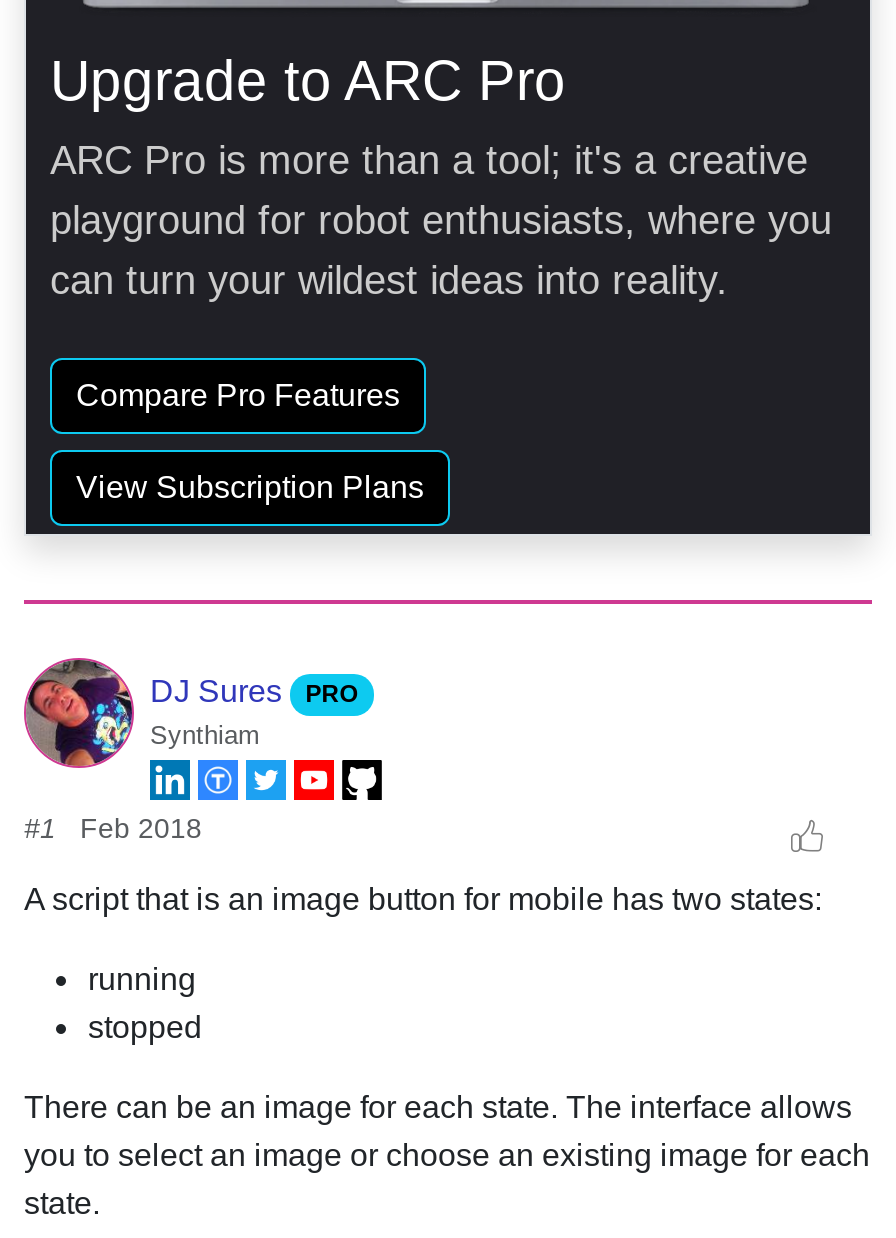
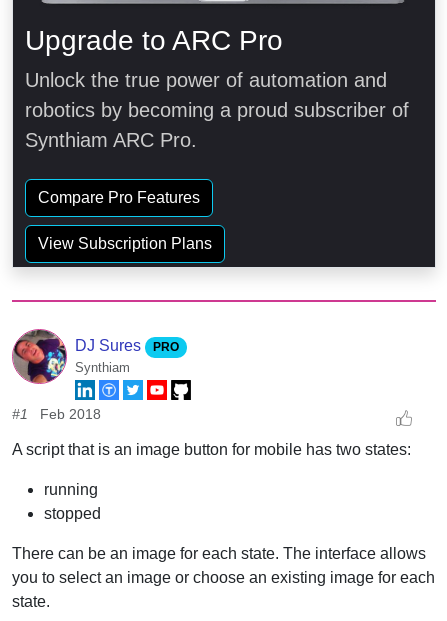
- ARC Pro is more than a tool; it's a creative
- playground for robot enthusiasts, where you
- can turn your wildest ideas into reality.
+ Unlock the true power of automation and
+ robotics by becoming a proud subscriber of
+ Synthiam ARC Pro.
